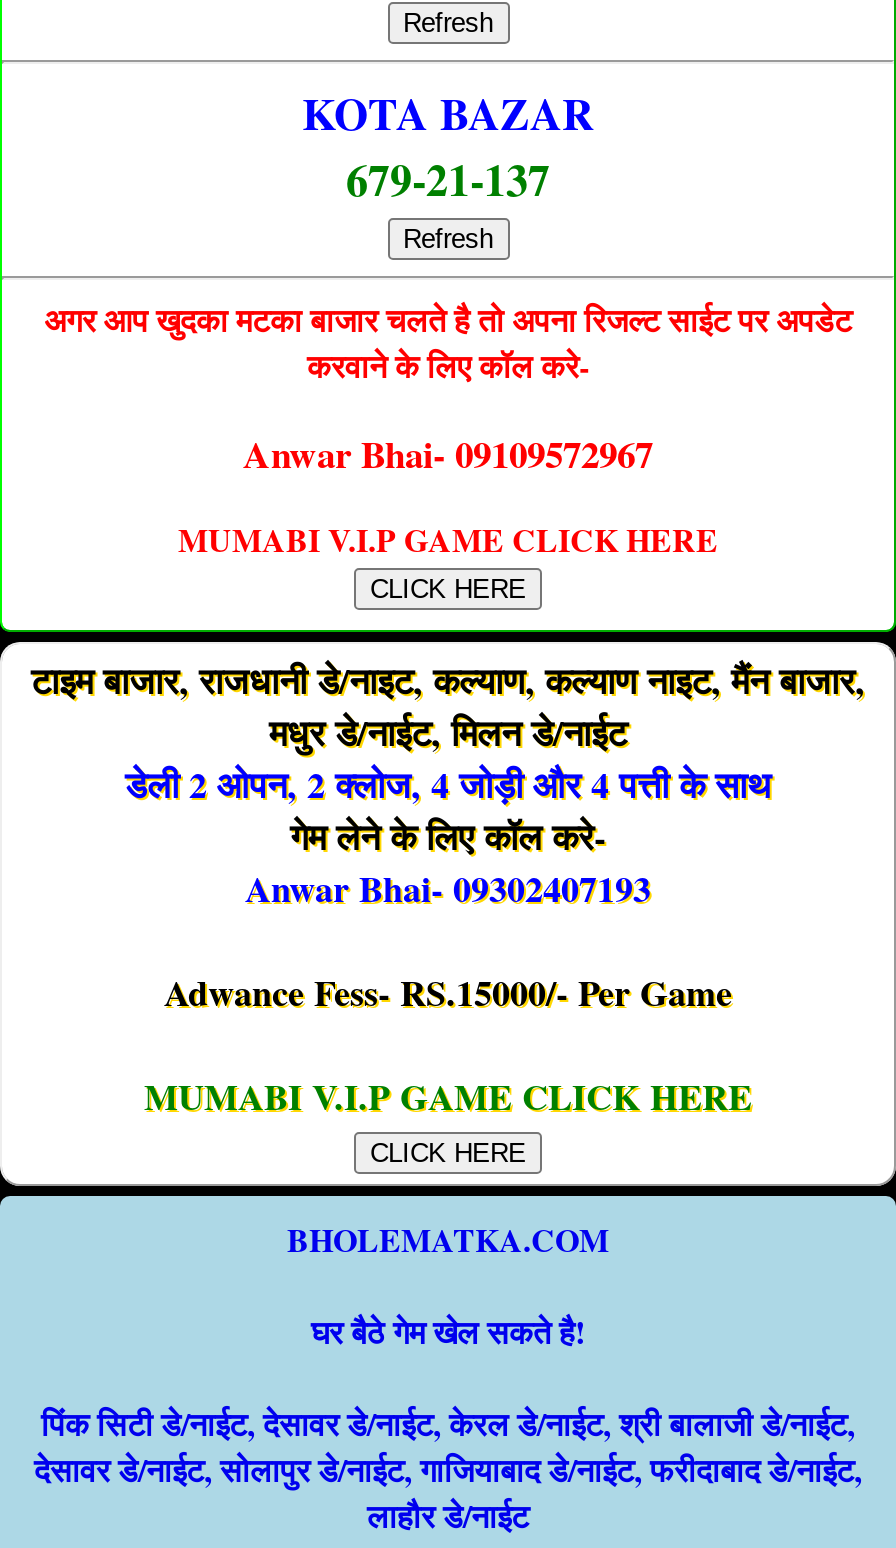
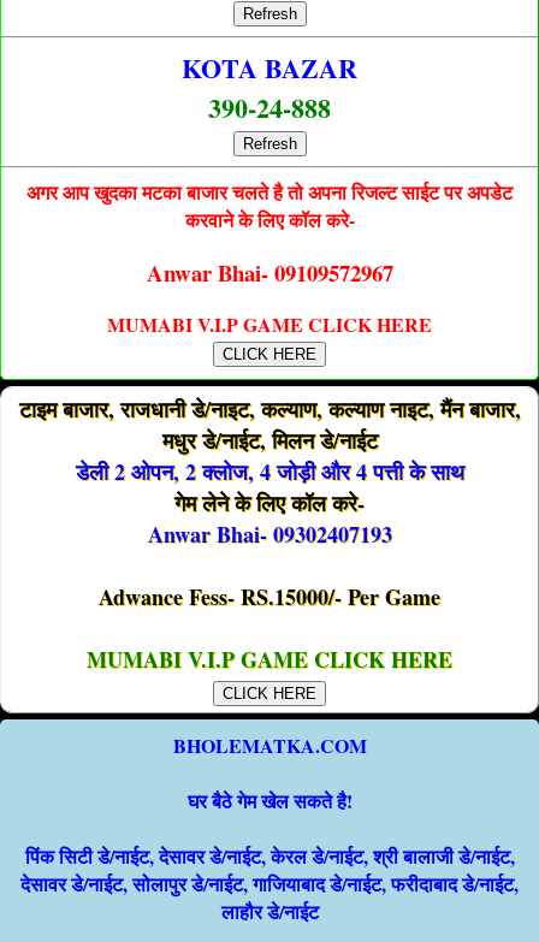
- 679-21-137
+ 390-24-888
